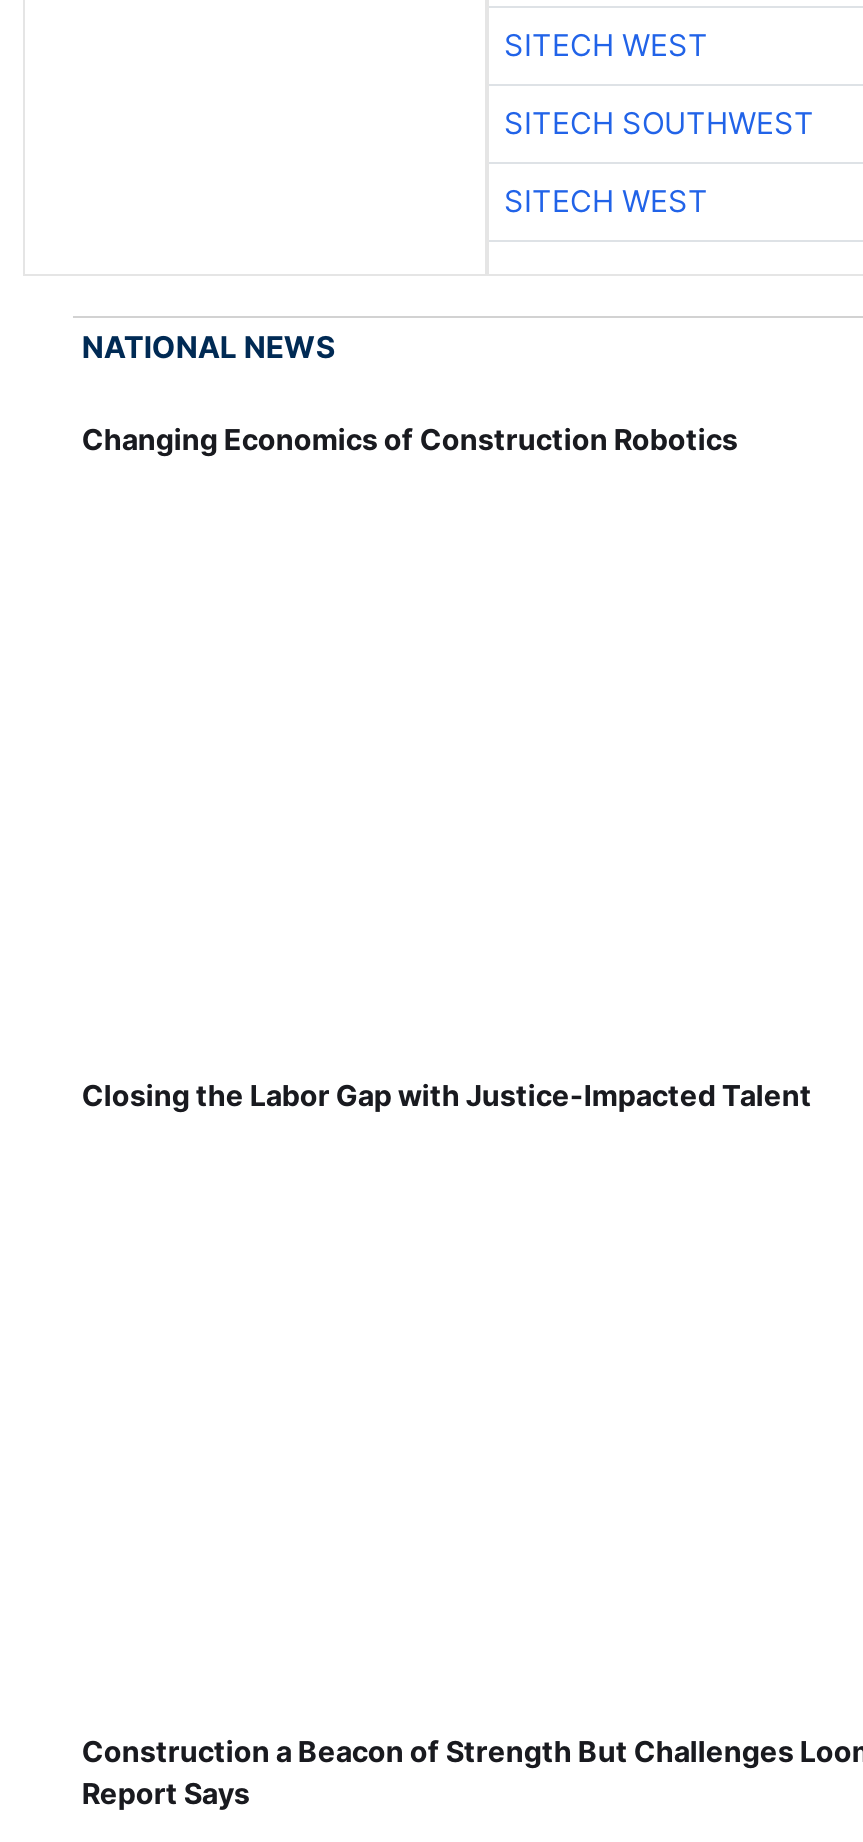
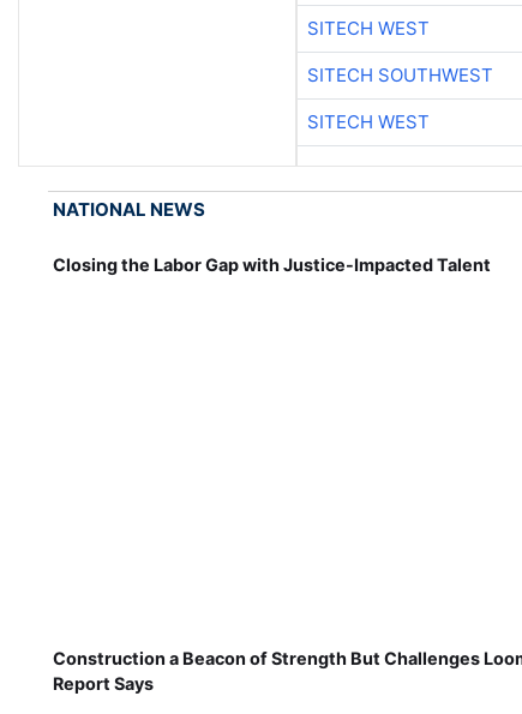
- Changing Economics of Construction Robotics
